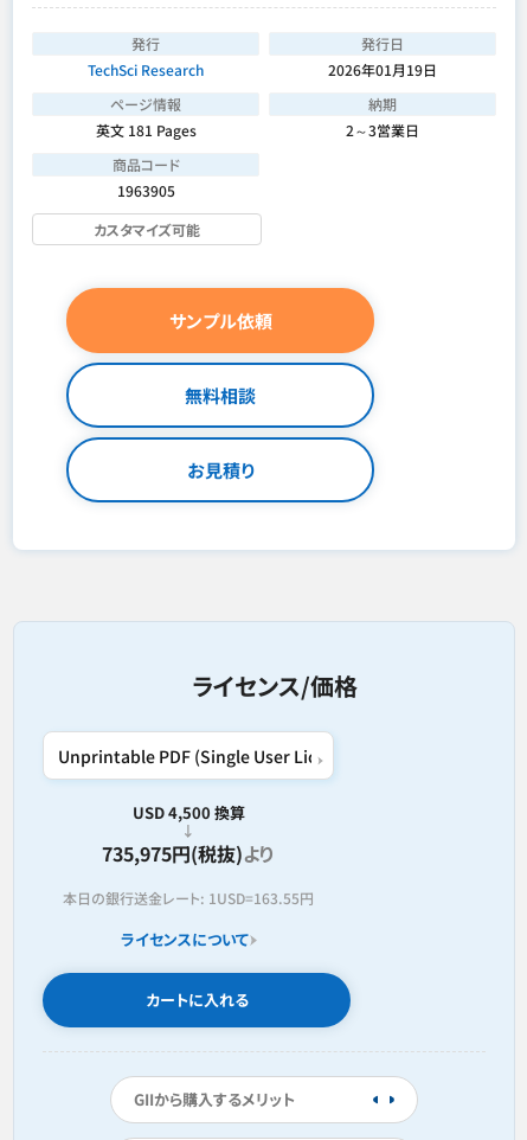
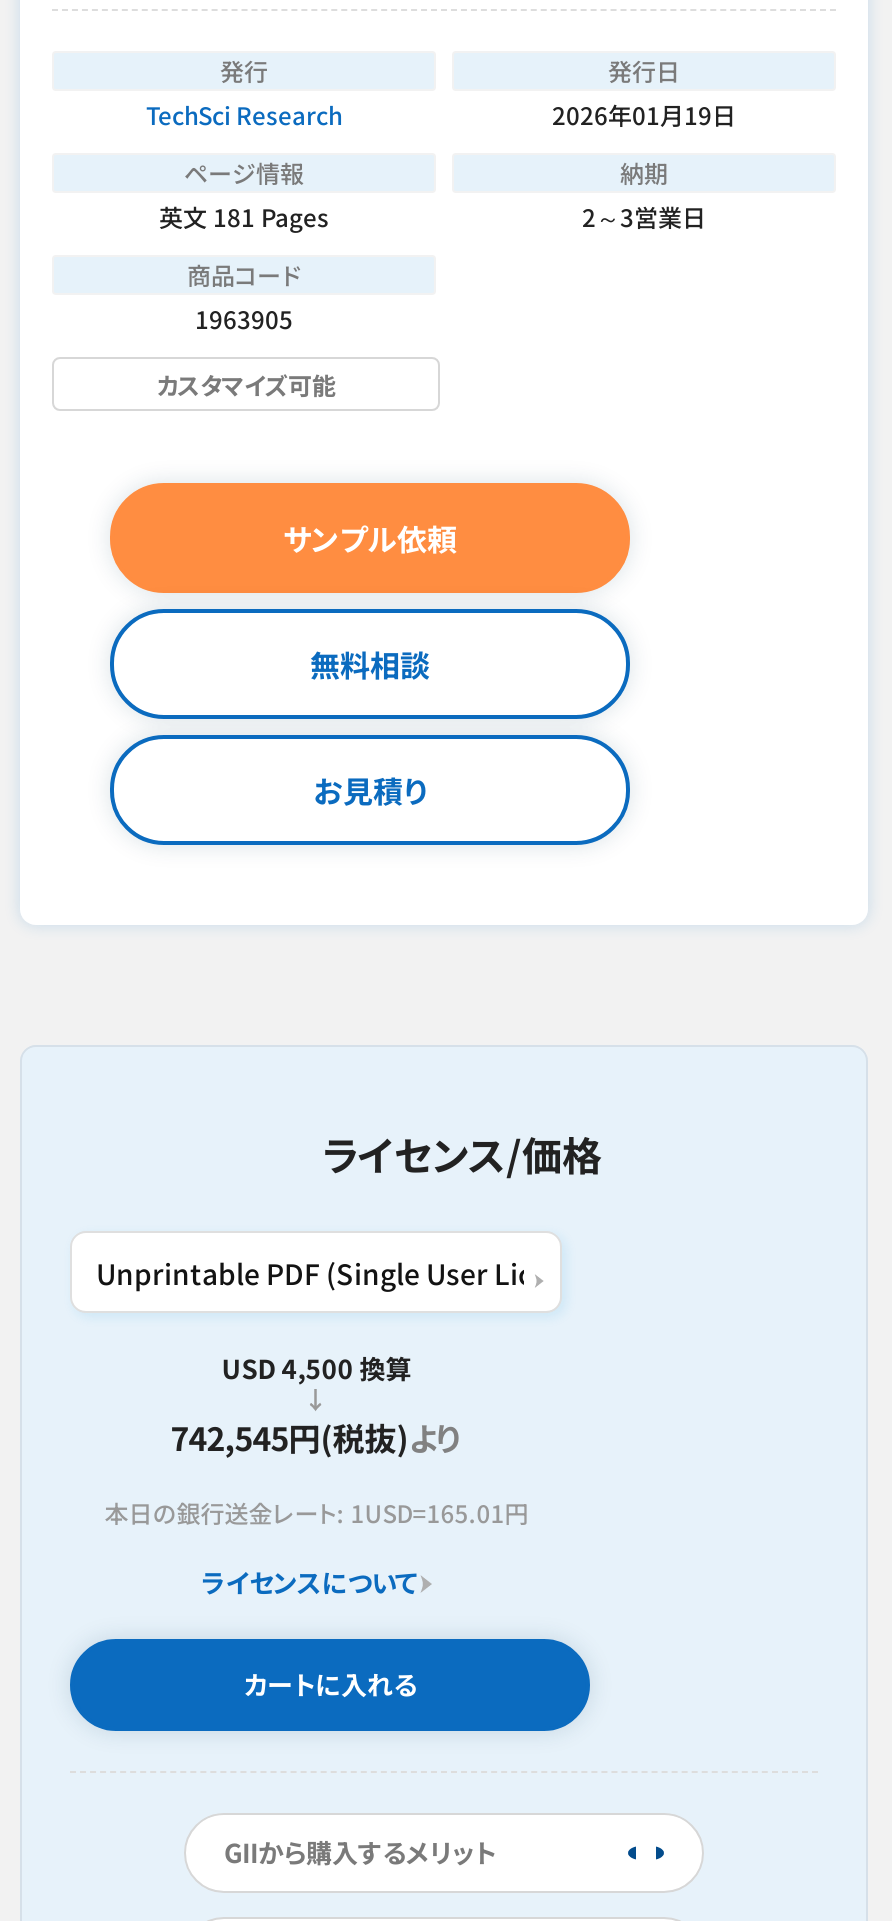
- 735,975円(税抜)より
+ 742,545円(税抜)より

- 本日の銀行送金レート: 1USD=163.55円
+ 本日の銀行送金レート: 1USD=165.01円
